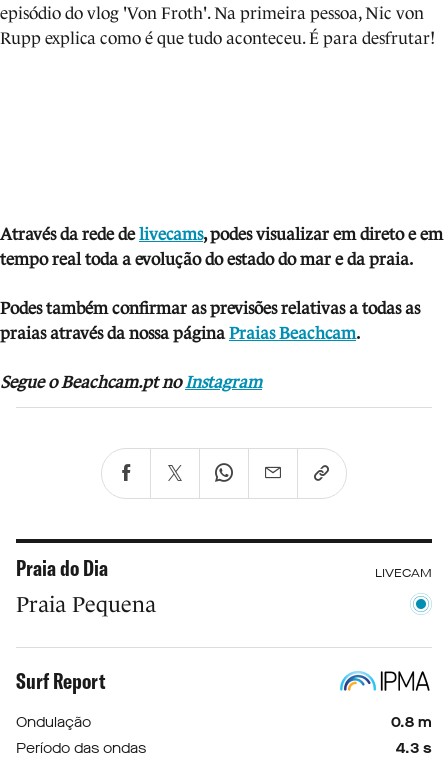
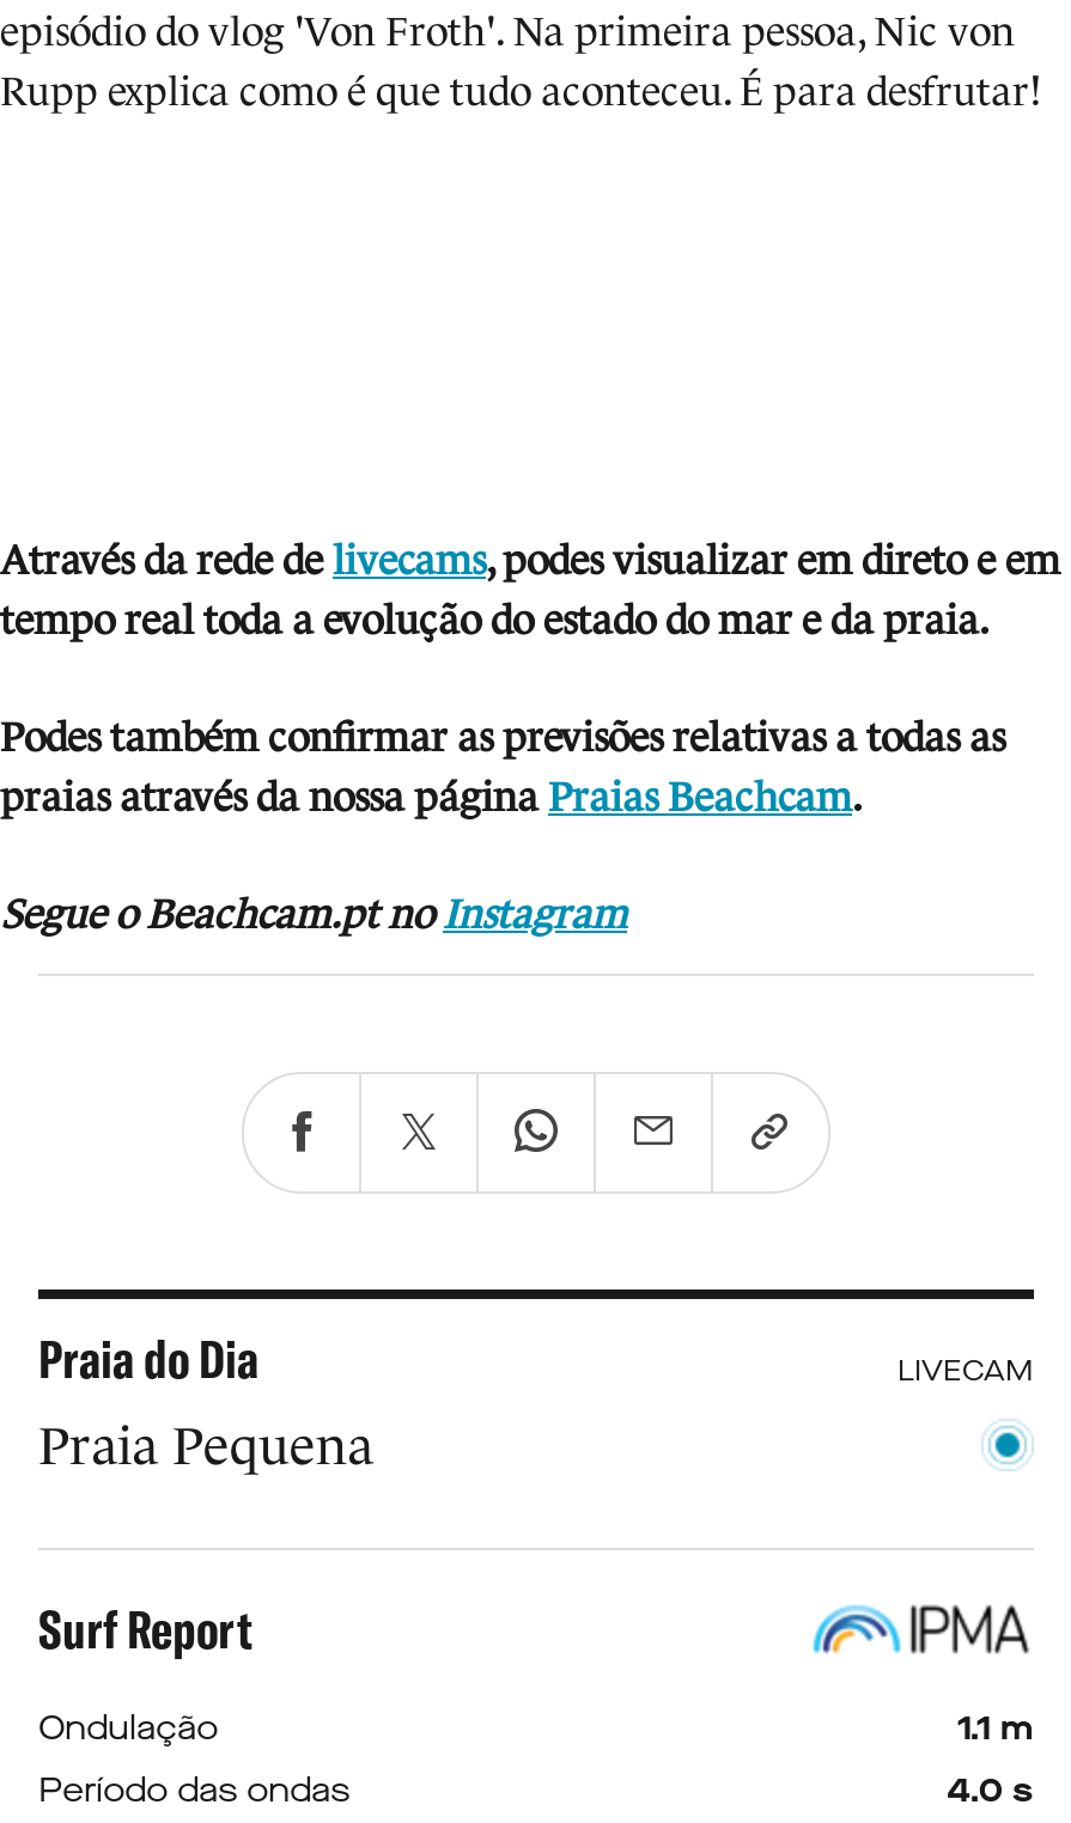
- 0.8 m
+ 1.1 m

- 4.3 s
+ 4.0 s
